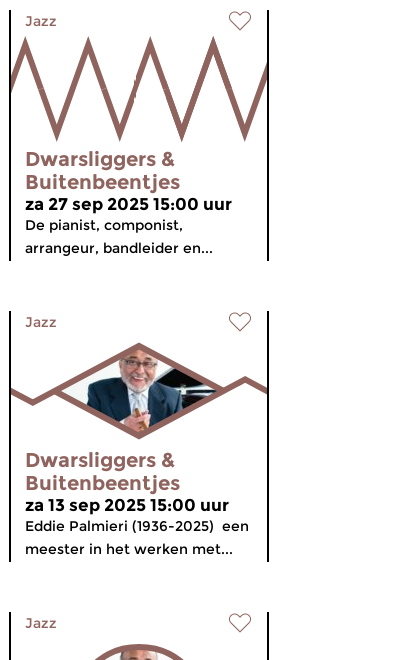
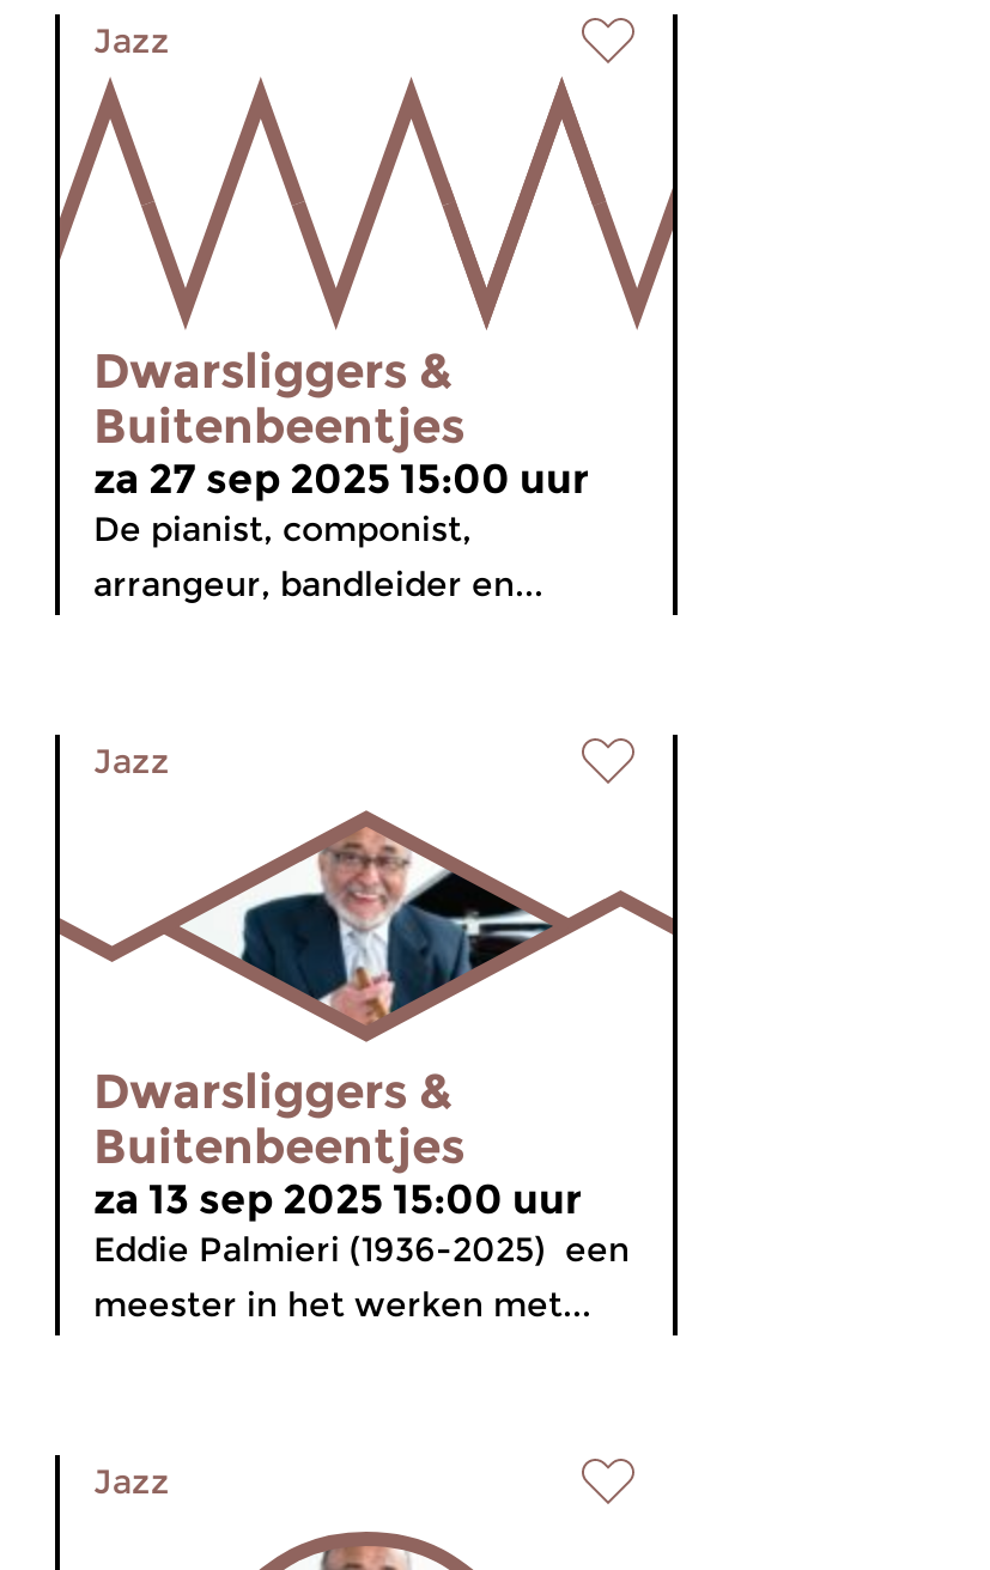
- [image]
+ [image]
